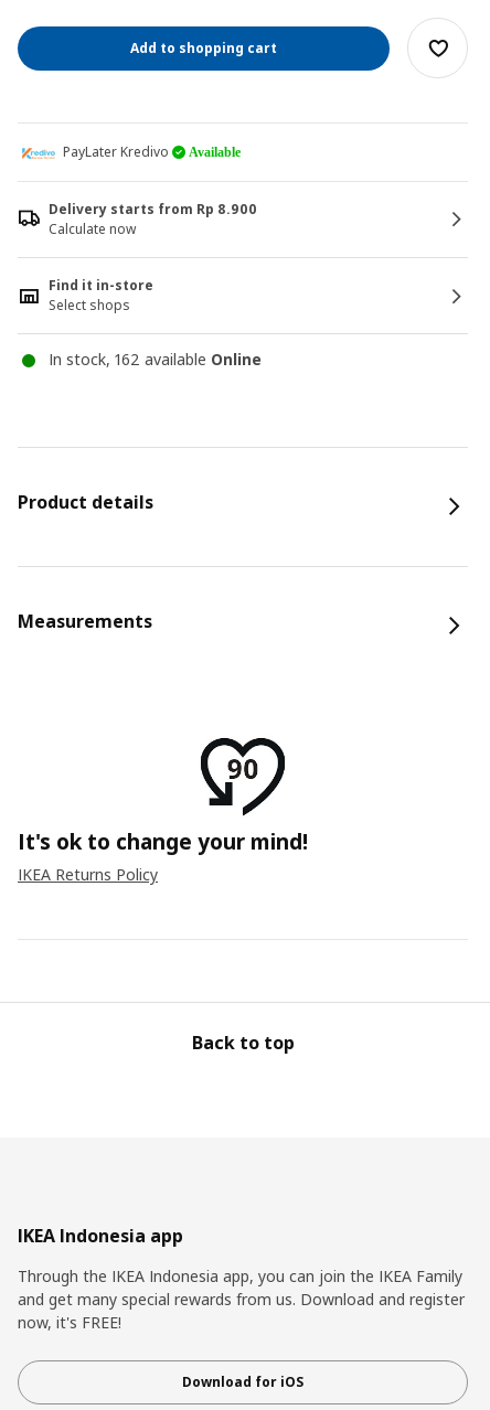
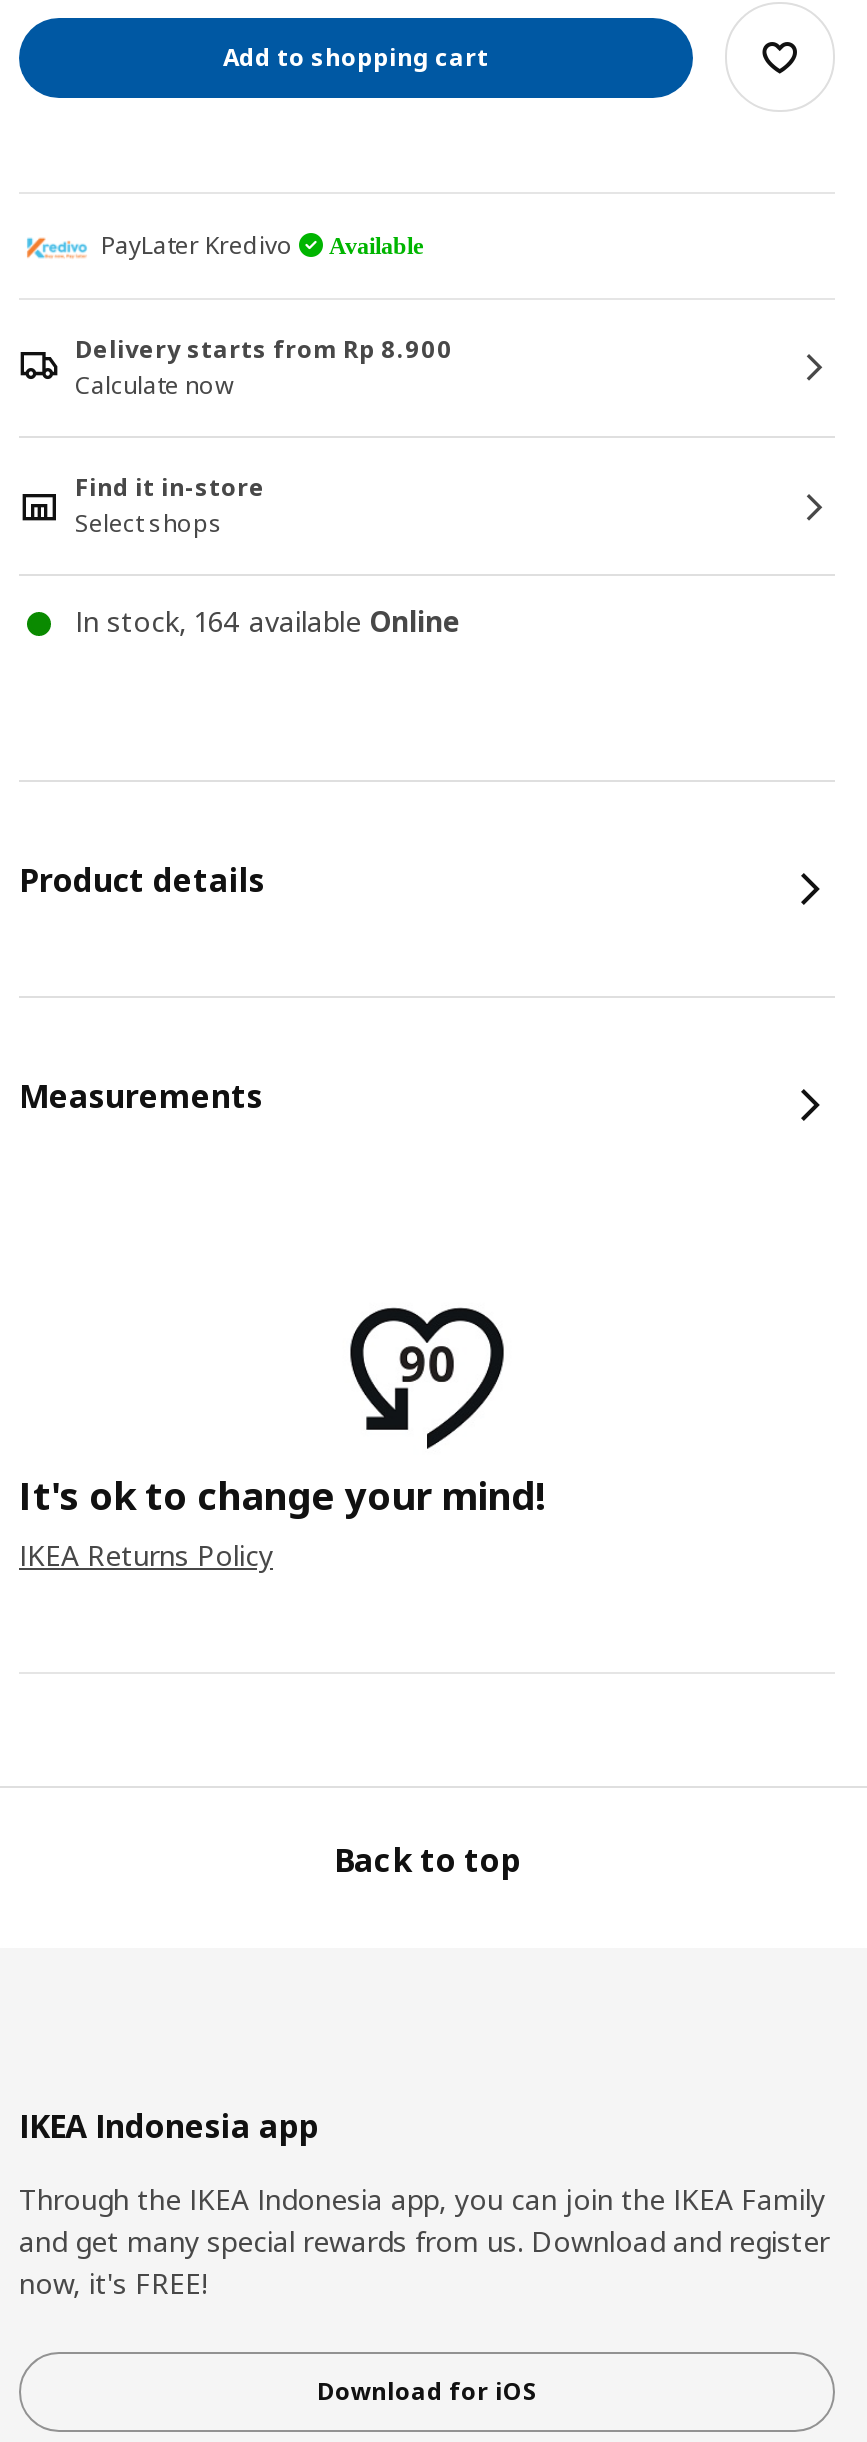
- In stock, 162 available Online
+ In stock, 164 available Online
